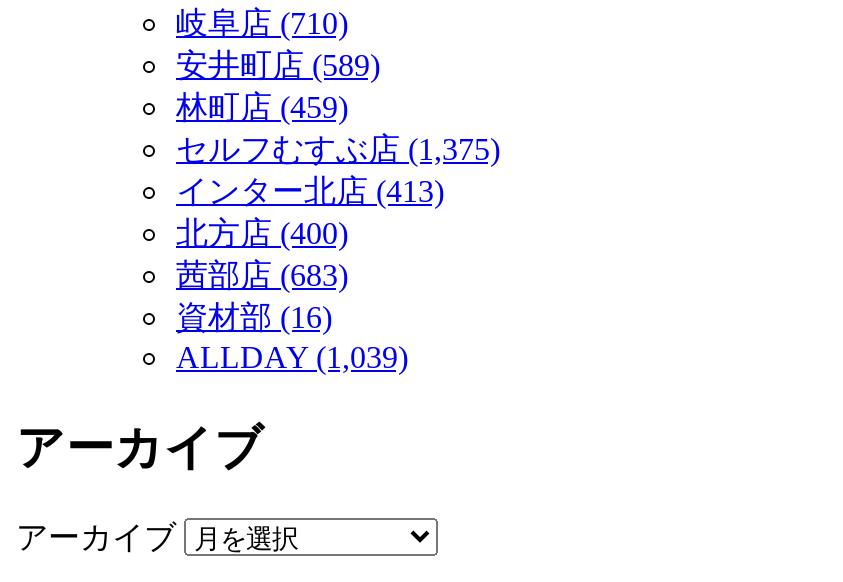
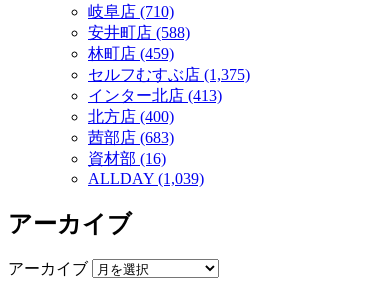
- 安井町店 (589)
+ 安井町店 (588)
